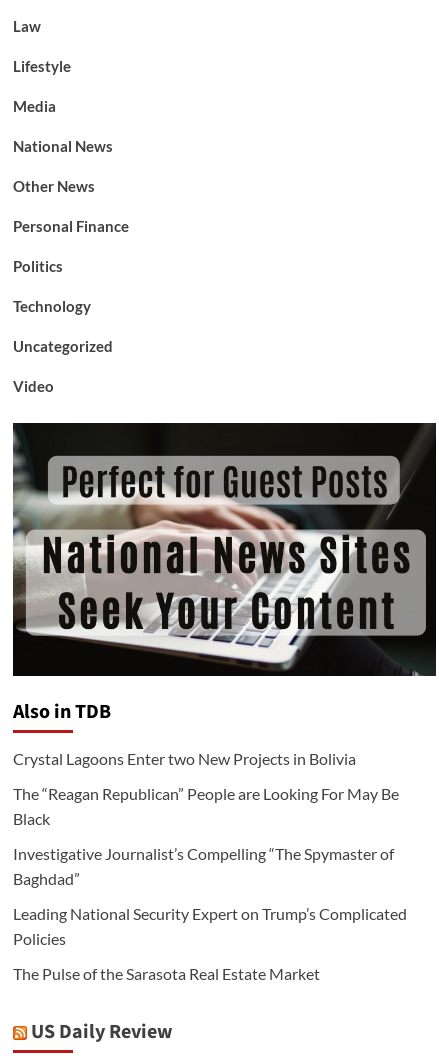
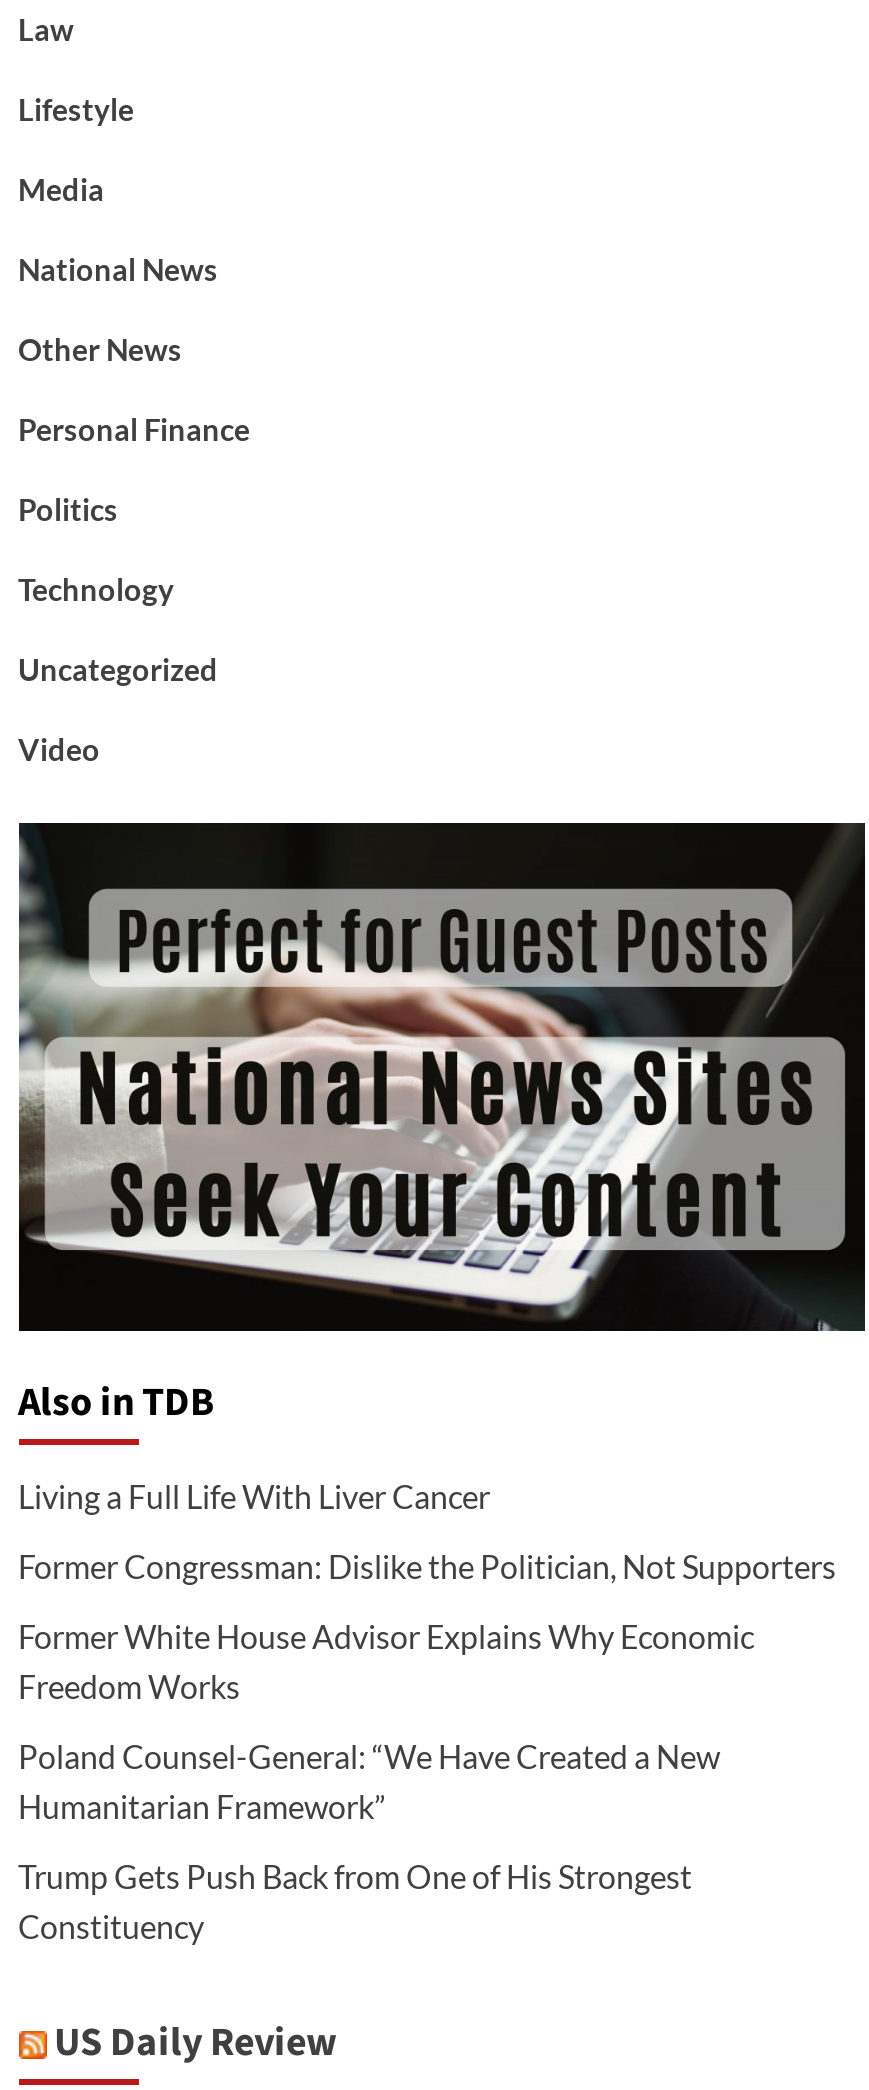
- Crystal Lagoons Enter two New Projects in Bolivia
+ Living a Full Life With Liver Cancer

- The “Reagan Republican” People are Looking For May Be
- Black
+ Former Congressman: Dislike the Politician, Not Supporters

- Investigative Journalist’s Compelling “The Spymaster of
- Baghdad”
+ Former White House Advisor Explains Why Economic
+ Freedom Works

- Leading National Security Expert on Trump’s Complicated
- Policies
+ Poland Counsel-General: “We Have Created a New
+ Humanitarian Framework”

- The Pulse of the Sarasota Real Estate Market
+ Trump Gets Push Back from One of His Strongest
+ Constituency
